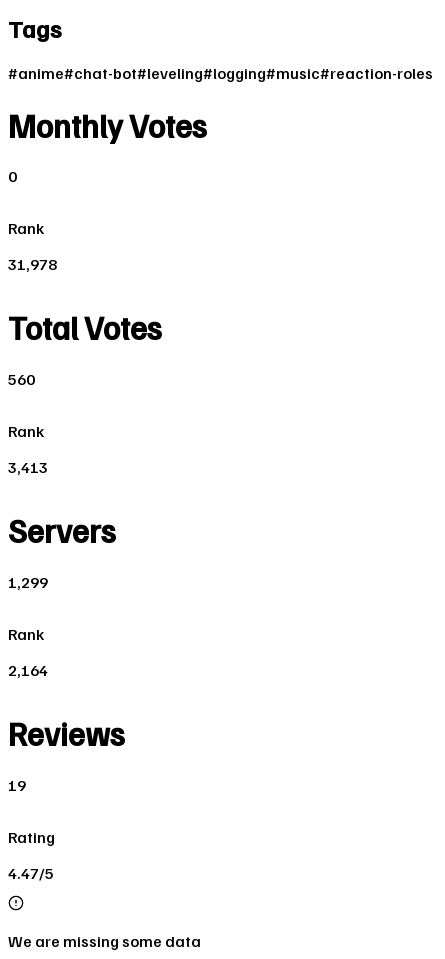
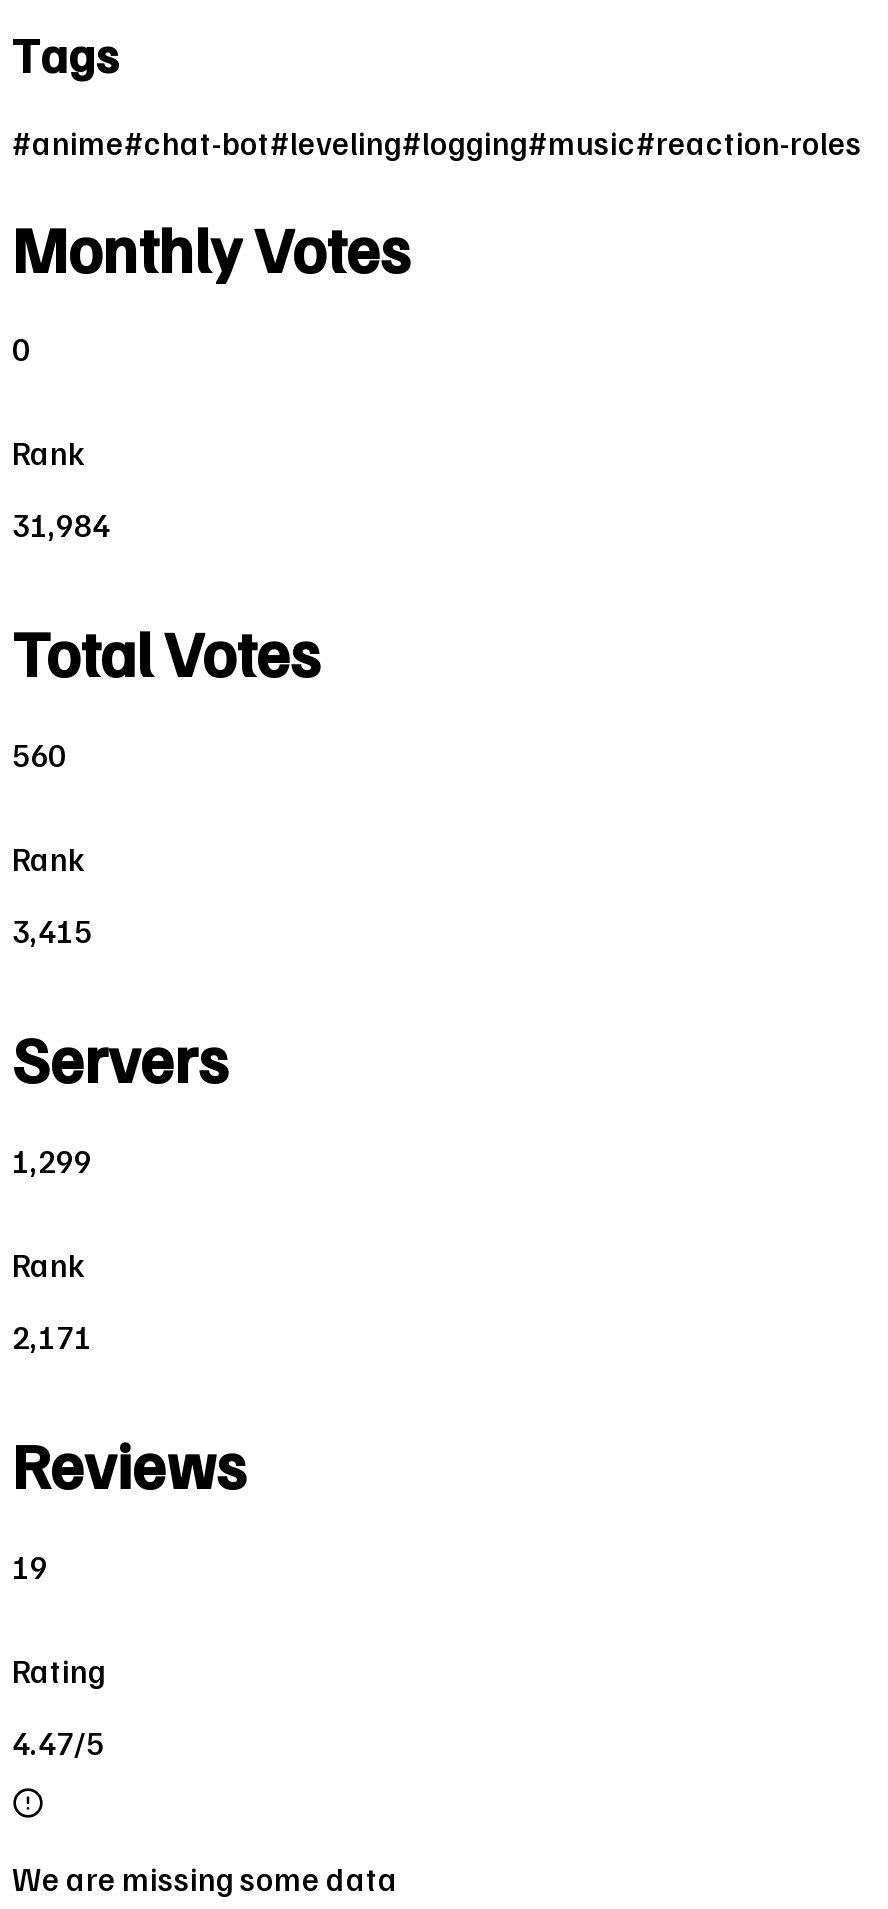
- 31,978
+ 31,984

- 3,413
+ 3,415

- 2,164
+ 2,171
